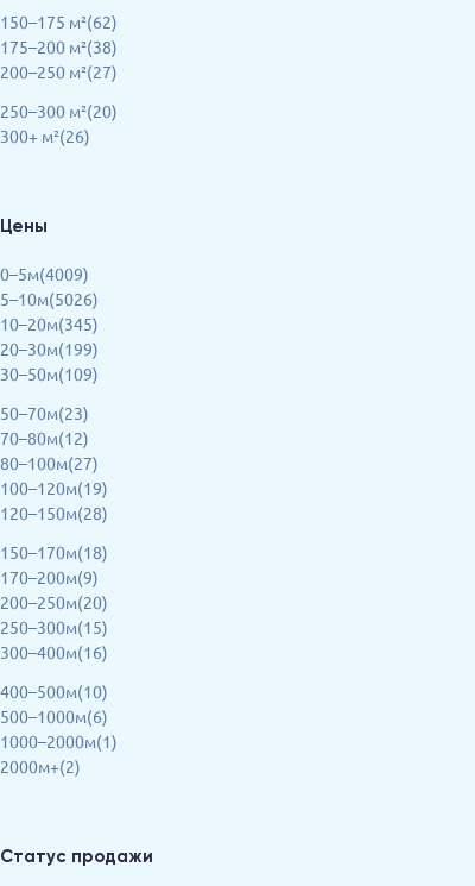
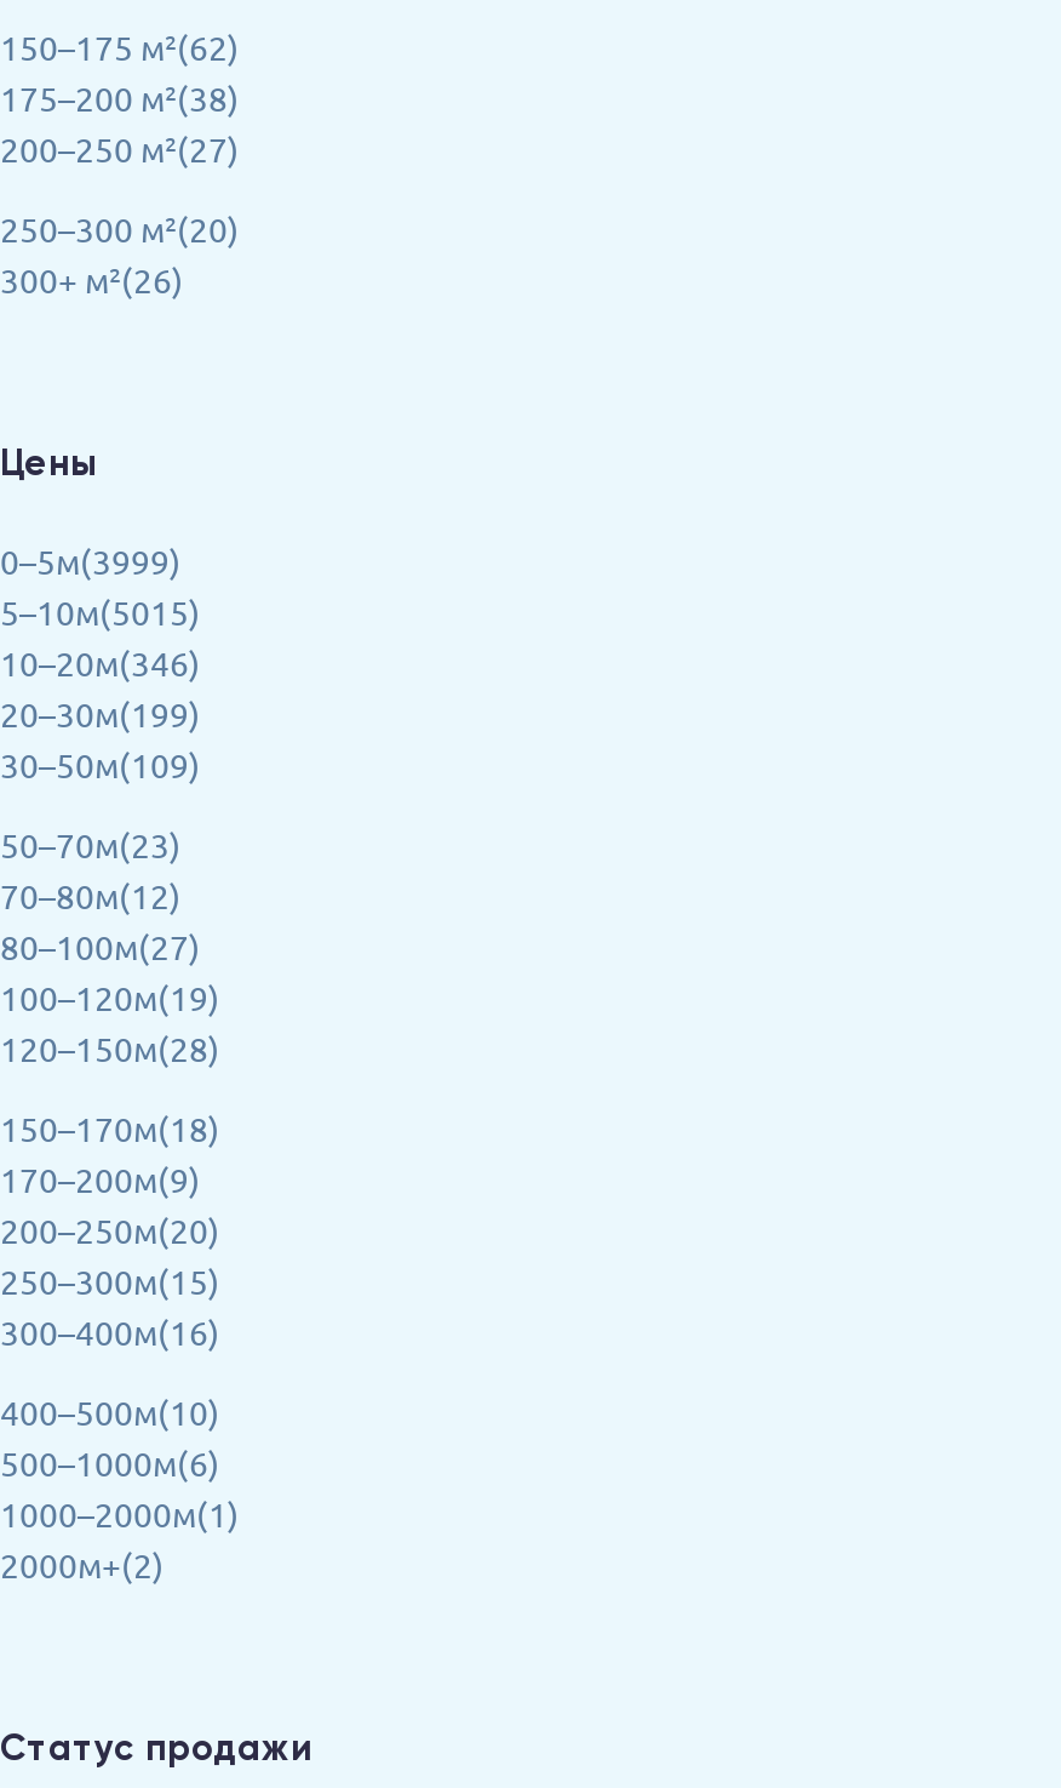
- 0–5м(4009)
- 5–10м(5026)
- 10–20м(345)
+ 0–5м(3999)
+ 5–10м(5015)
+ 10–20м(346)
